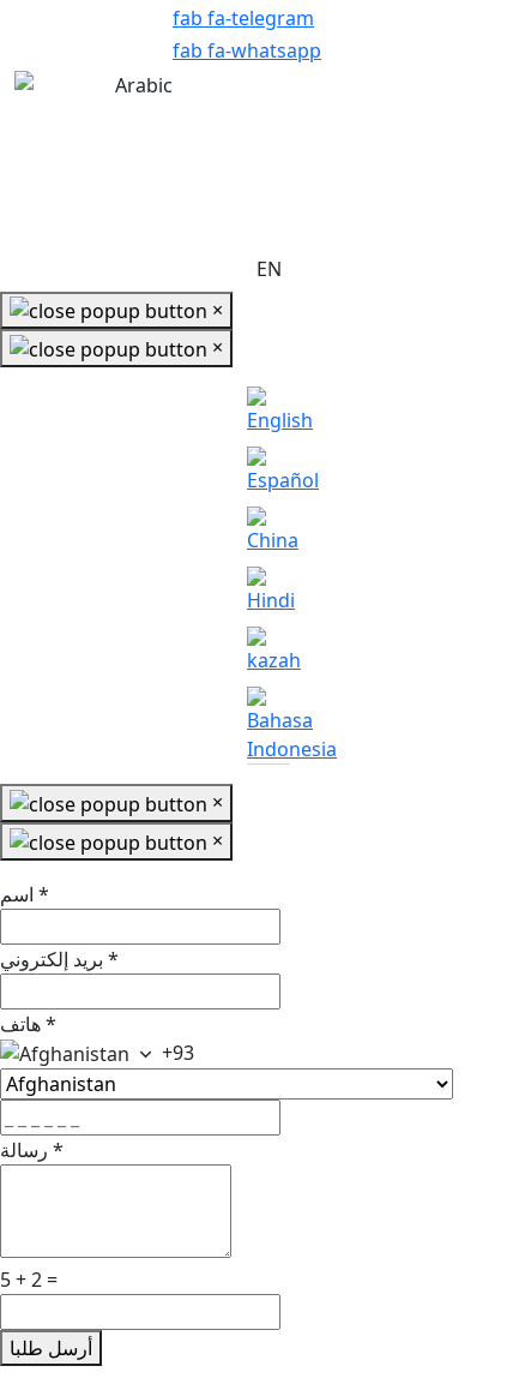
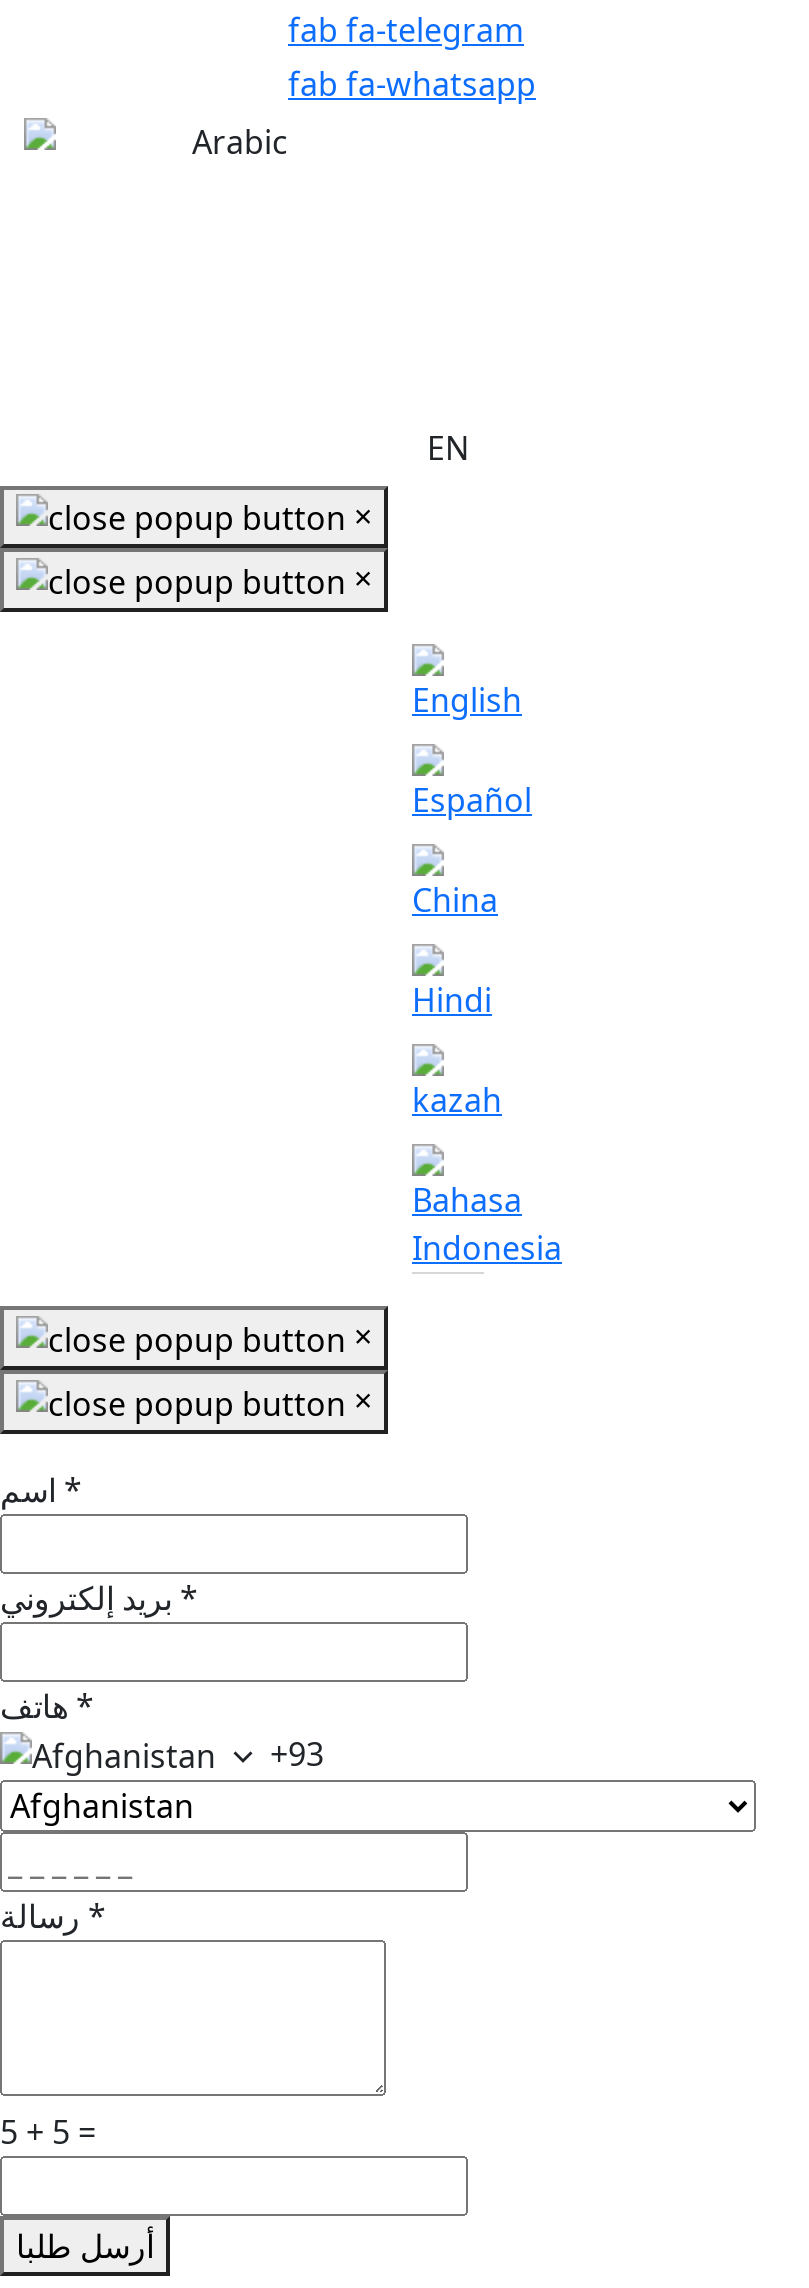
- 5 + 2 =
+ 5 + 5 =
